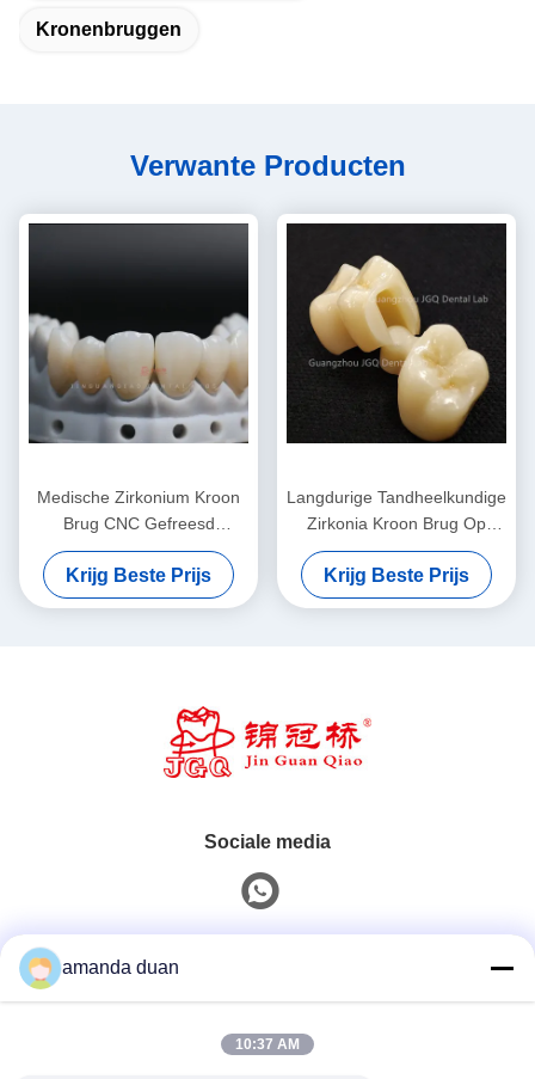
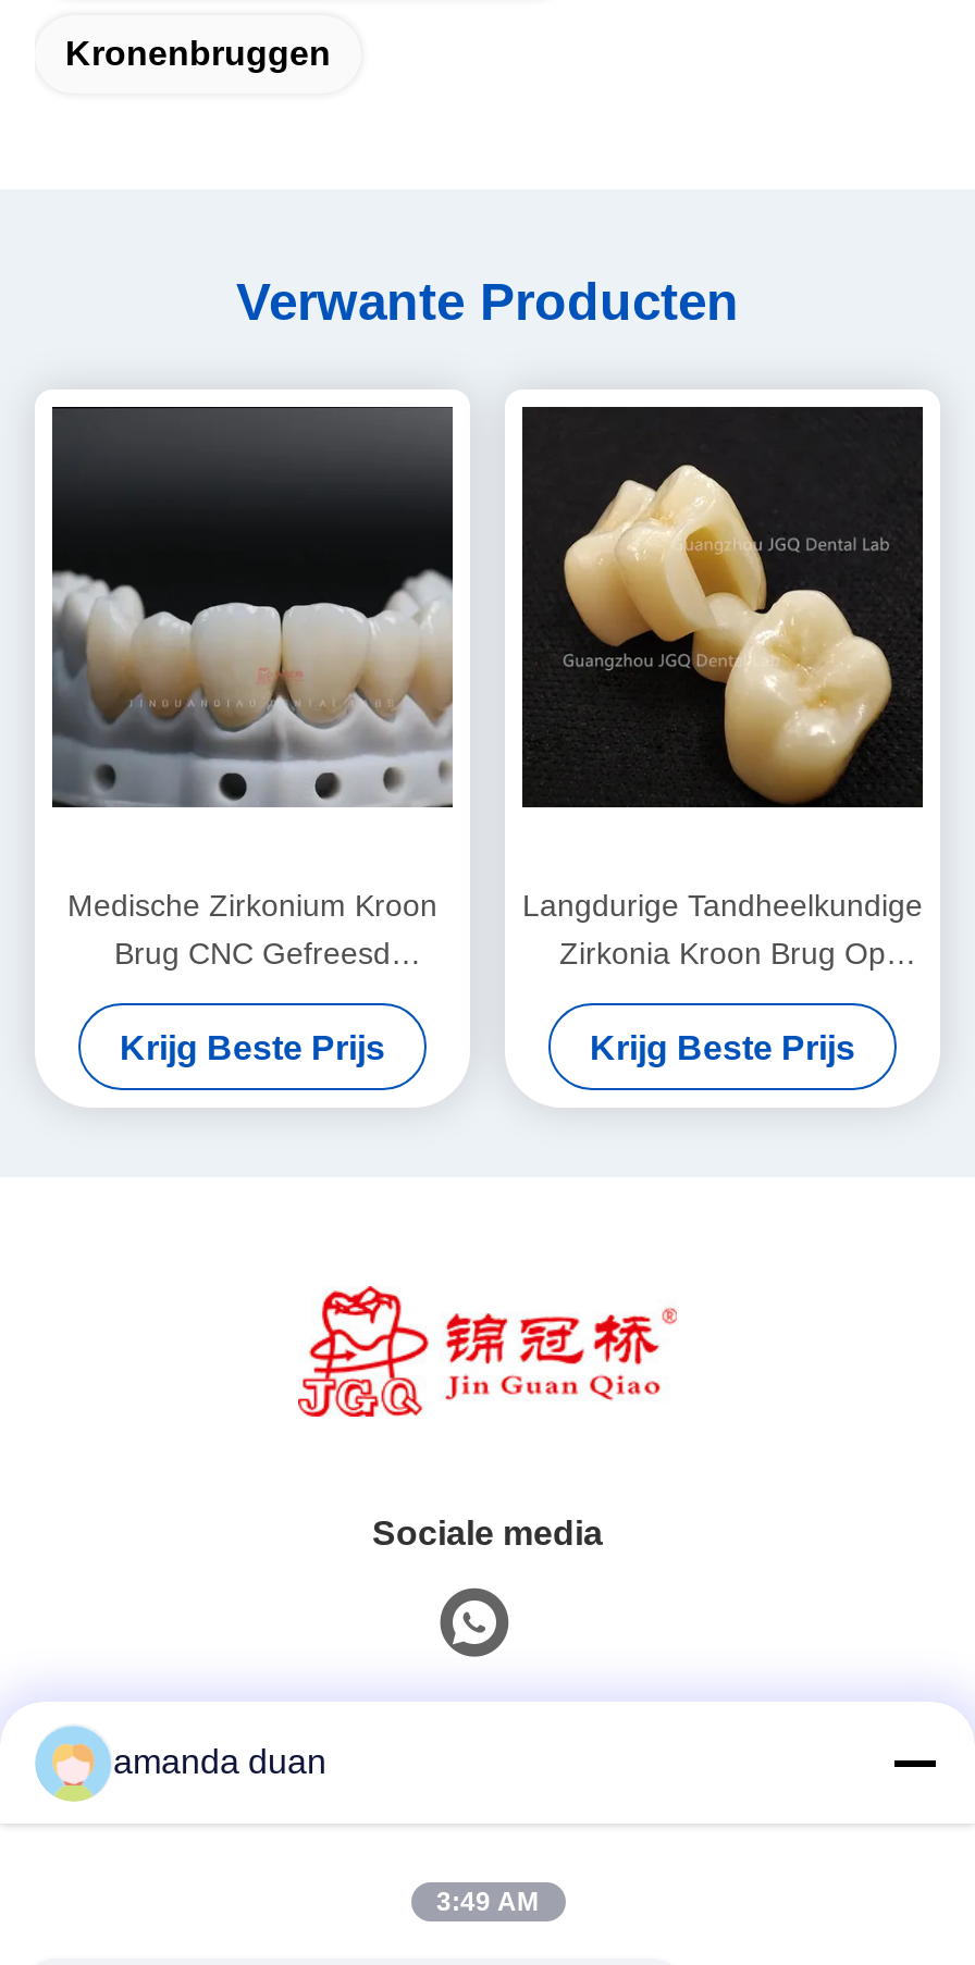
- 10:37 AM
+ 3:49 AM
